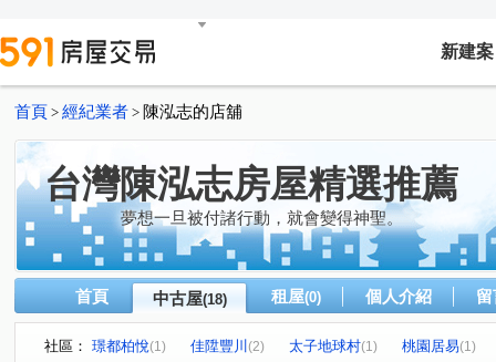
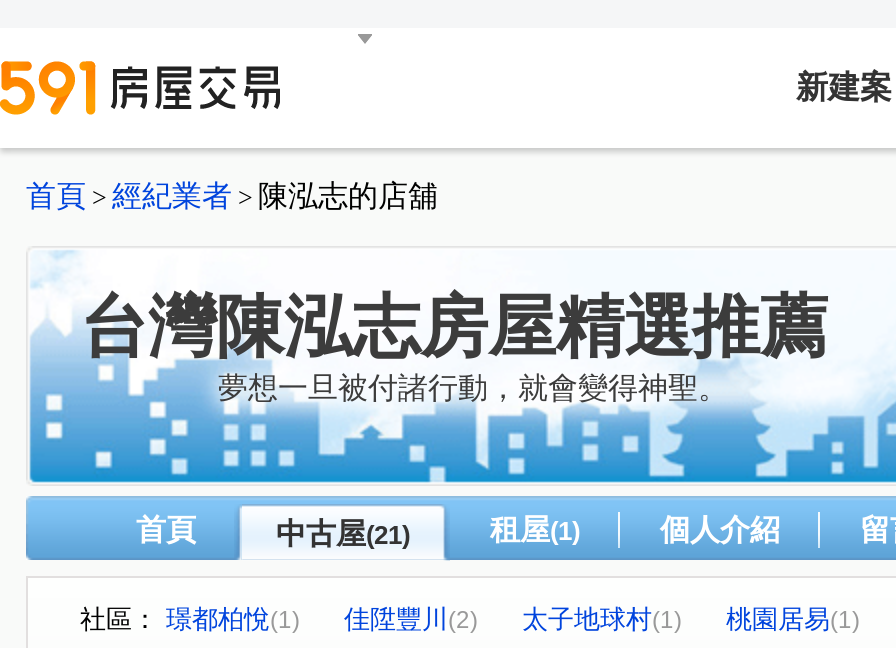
- 中古屋(18)
+ 中古屋(21)

- 租屋(0)
+ 租屋(1)
